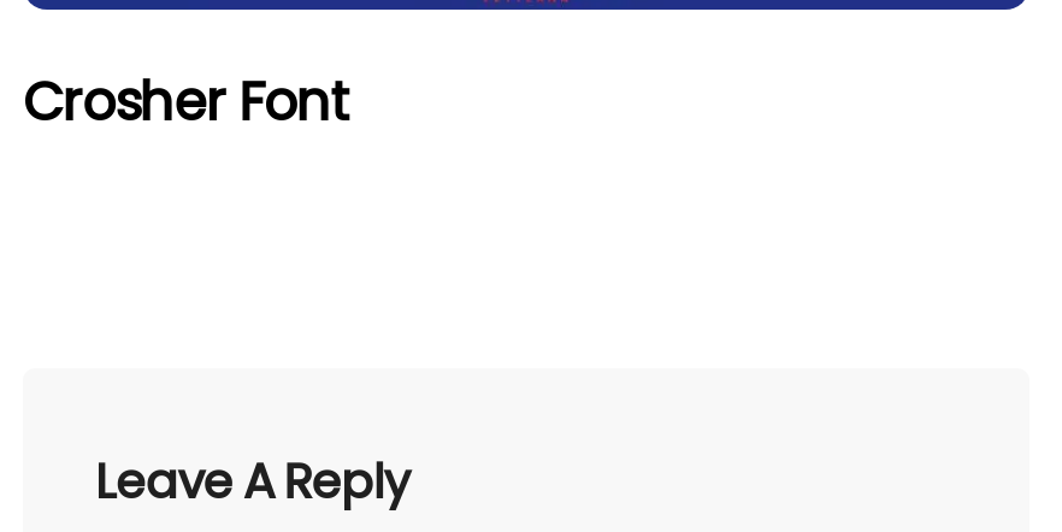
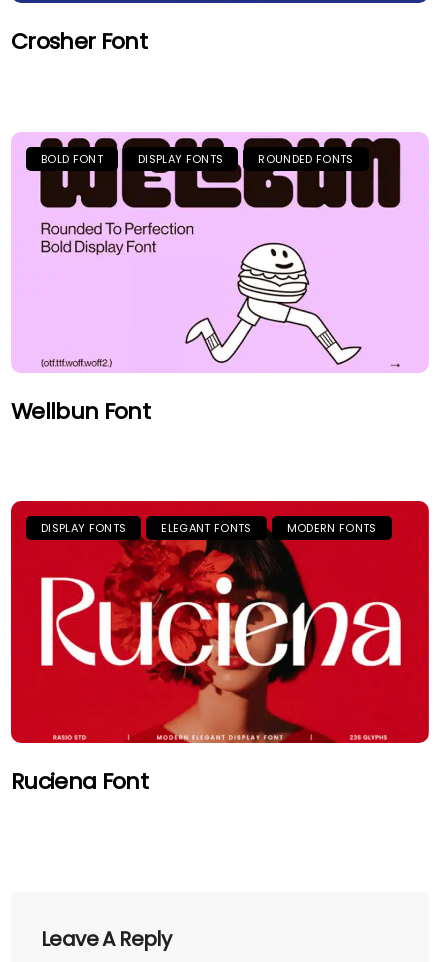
+ [image]
+ DISPLAY FONTS
+ ELEGANT FONTS
+ MODERN FONTS

+ Wellbun Font

+ Ruciena Font

+ [image]
+ BOLD FONT
+ DISPLAY FONTS
+ ROUNDED FONTS
